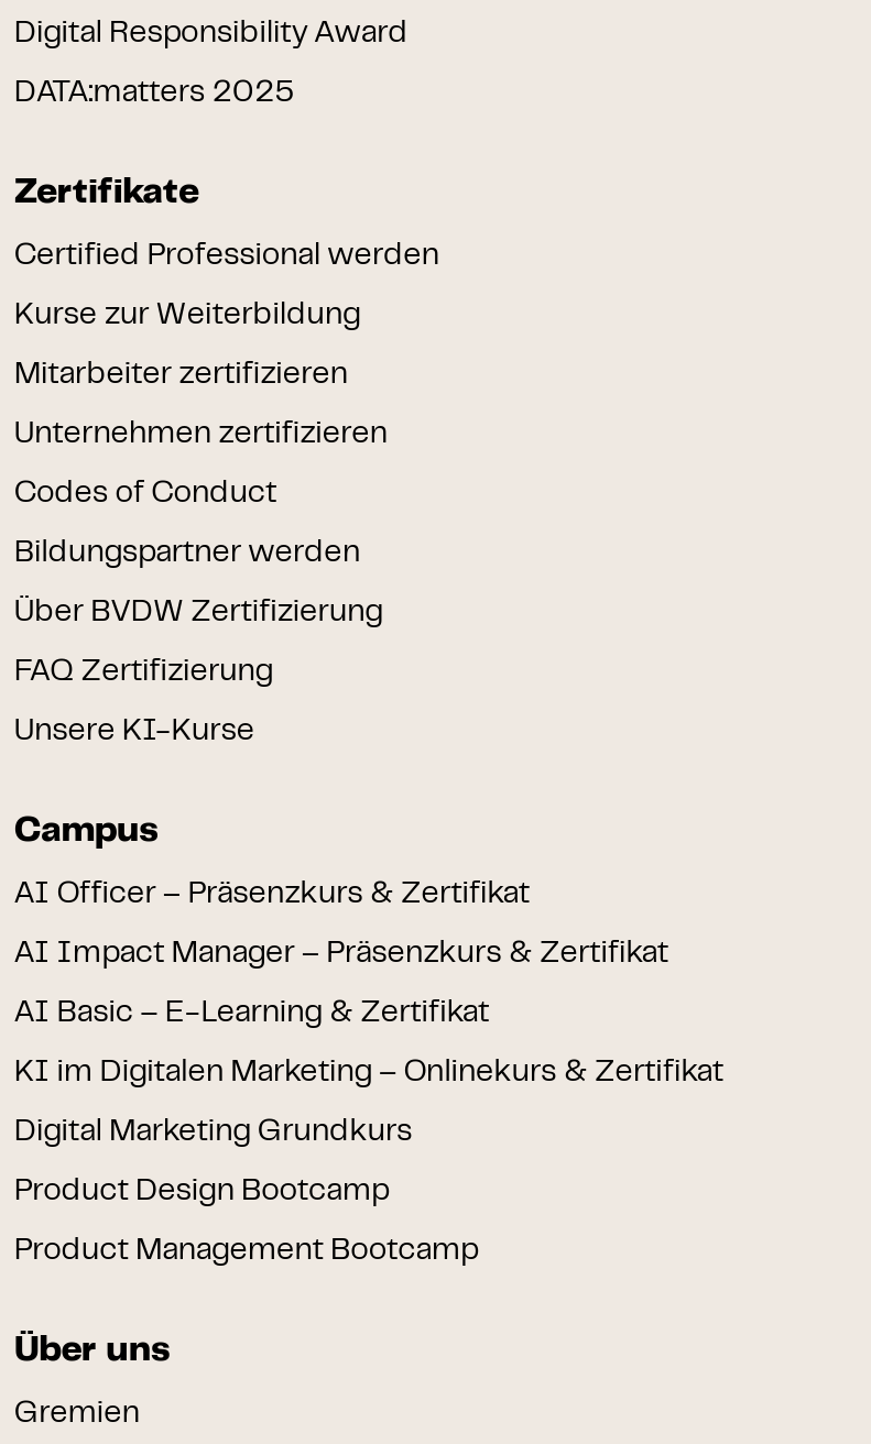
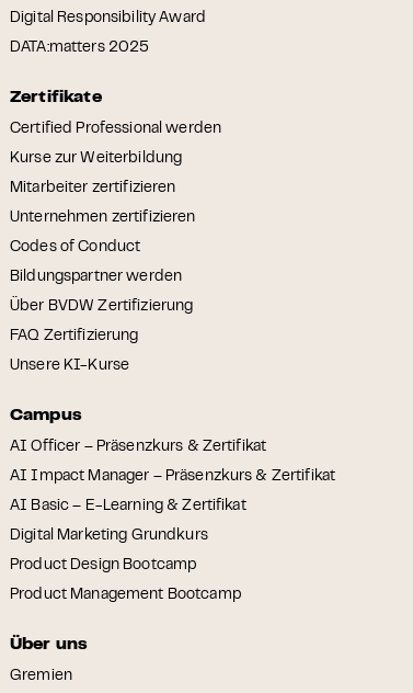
- KI im Digitalen Marketing – Onlinekurs & Zertifikat
